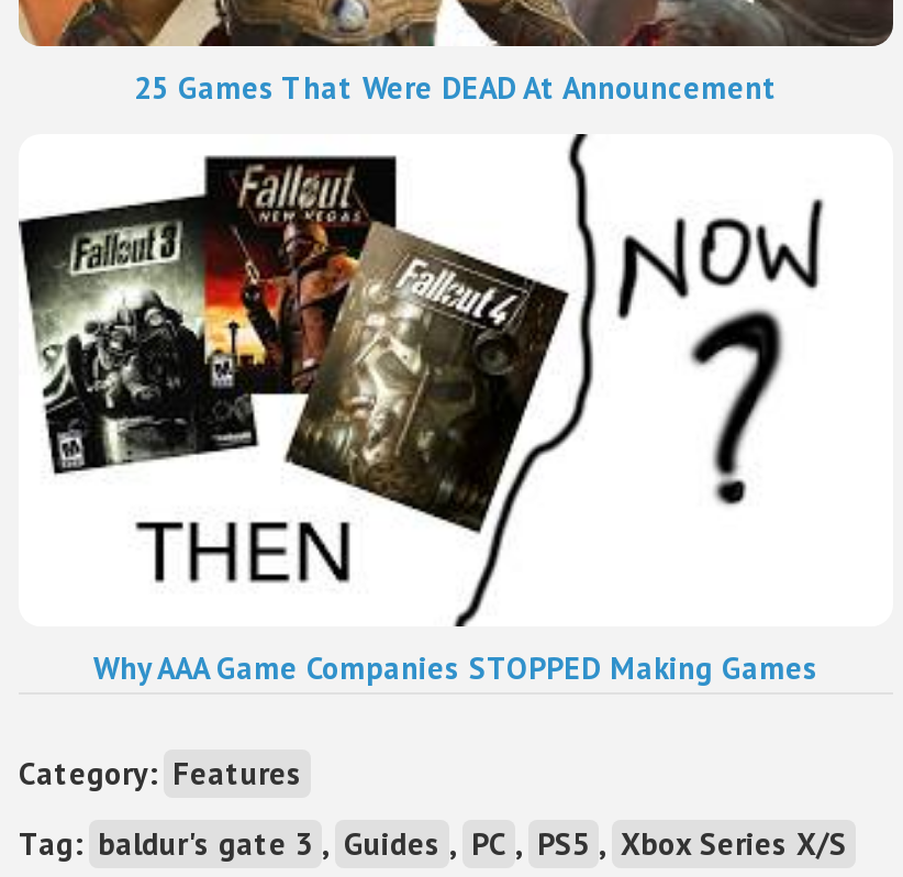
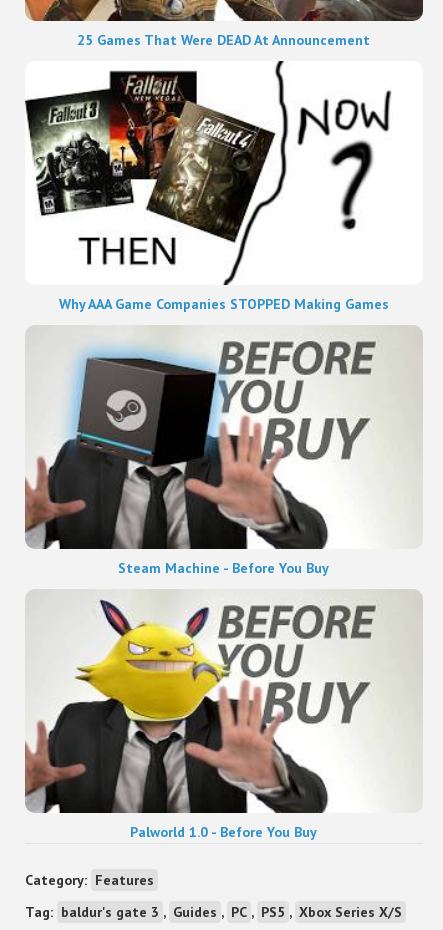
+ [image]
+ Palworld 1.0 - Before You Buy

+ [image]
+ Steam Machine - Before You Buy
